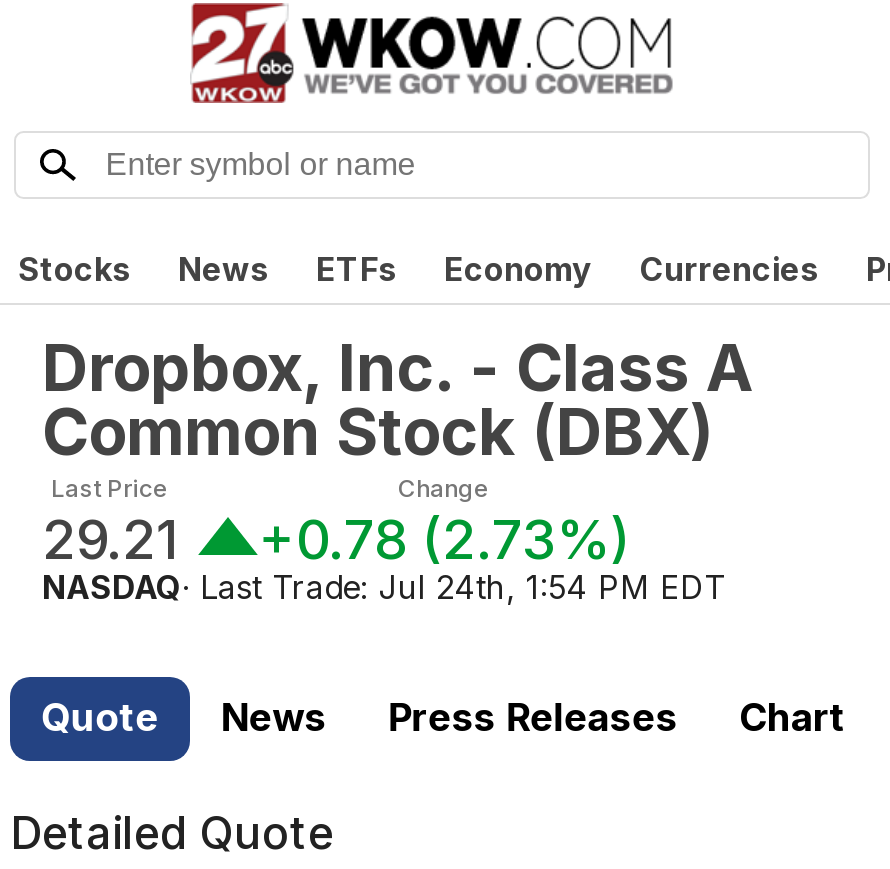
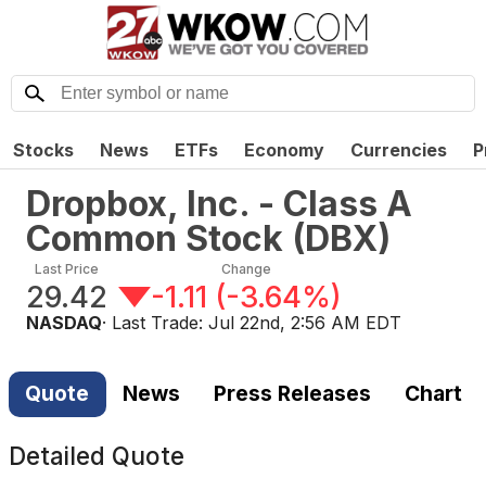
- 29.21
+ 29.42

- +0.78 (2.73%)
+ -1.11 (-3.64%)

- NASDAQ · Last Trade: Jul 24th, 1:54 PM EDT
+ NASDAQ · Last Trade: Jul 22nd, 2:56 AM EDT
